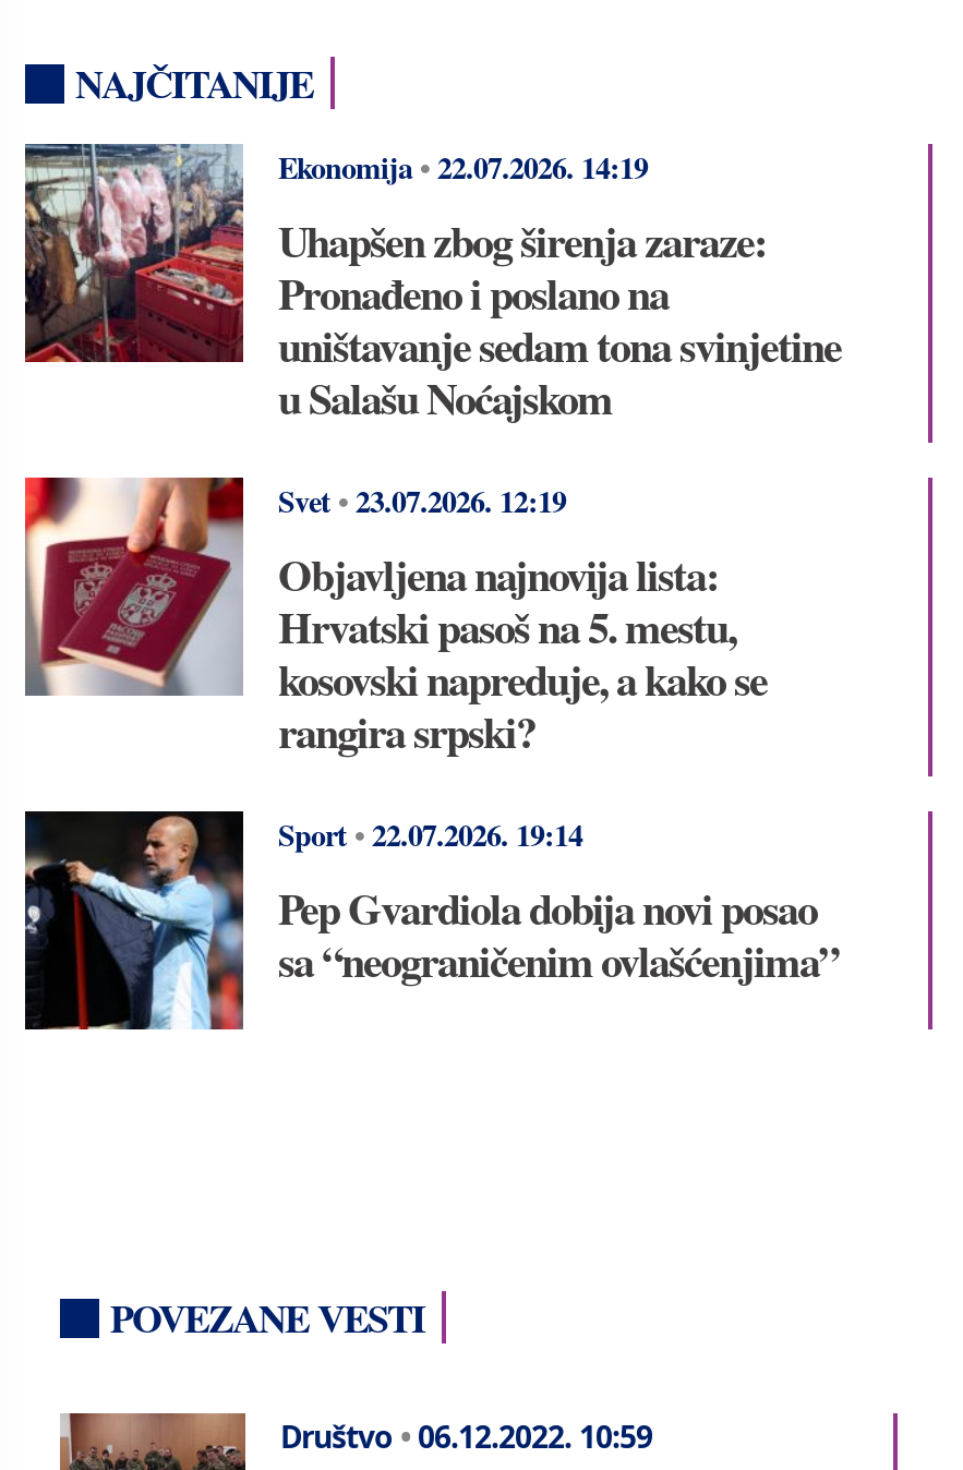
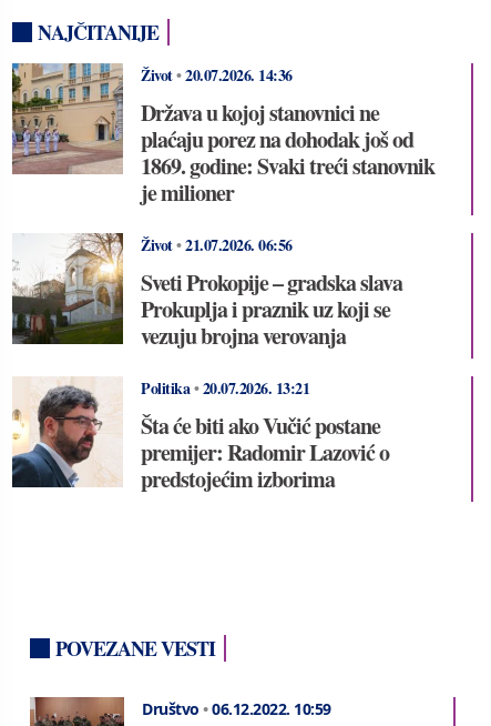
- [image]
- Ekonomija •22.07.2026. 14:19
- Uhapšen zbog širenja zaraze:
- Pronađeno i poslano na
- uništavanje sedam tona svinjetine
- u Salašu Noćajskom
+ [image]
+ Život •20.07.2026. 14:36
+ Država u kojoj stanovnici ne
+ plaćaju porez na dohodak još od
+ 1869. godine: Svaki treći stanovnik
+ je milioner

- [image]
- Svet •23.07.2026. 12:19
- Objavljena najnovija lista:
- Hrvatski pasoš na 5. mestu,
- kosovski napreduje, a kako se
- rangira srpski?
+ [image]
+ Život • 21.07.2026. 06:56
+ Sveti Prokopije – gradska slava
+ Prokuplja i praznik uz koji se
+ vezuju brojna verovanja

- [image]
- Sport •22.07.2026. 19:14
- Pep Gvardiola dobija novi posao
- sa “neograničenim ovlašćenjima”
+ [image]
+ Politika • 20.07.2026. 13:21
+ Šta će biti ako Vučić postane
+ premijer: Radomir Lazović o
+ predstojećim izborima
